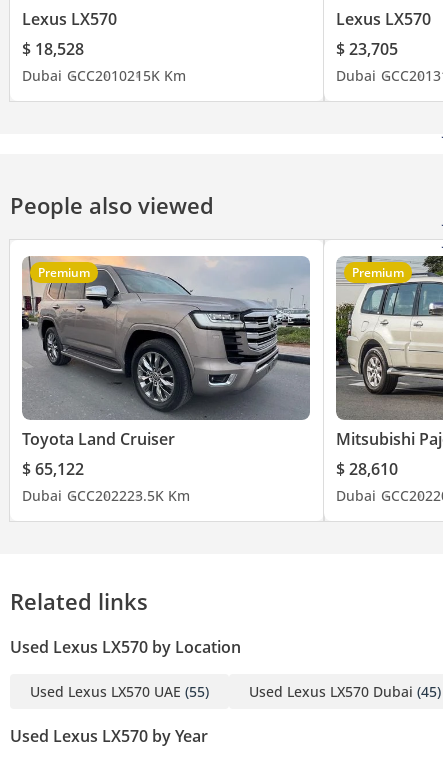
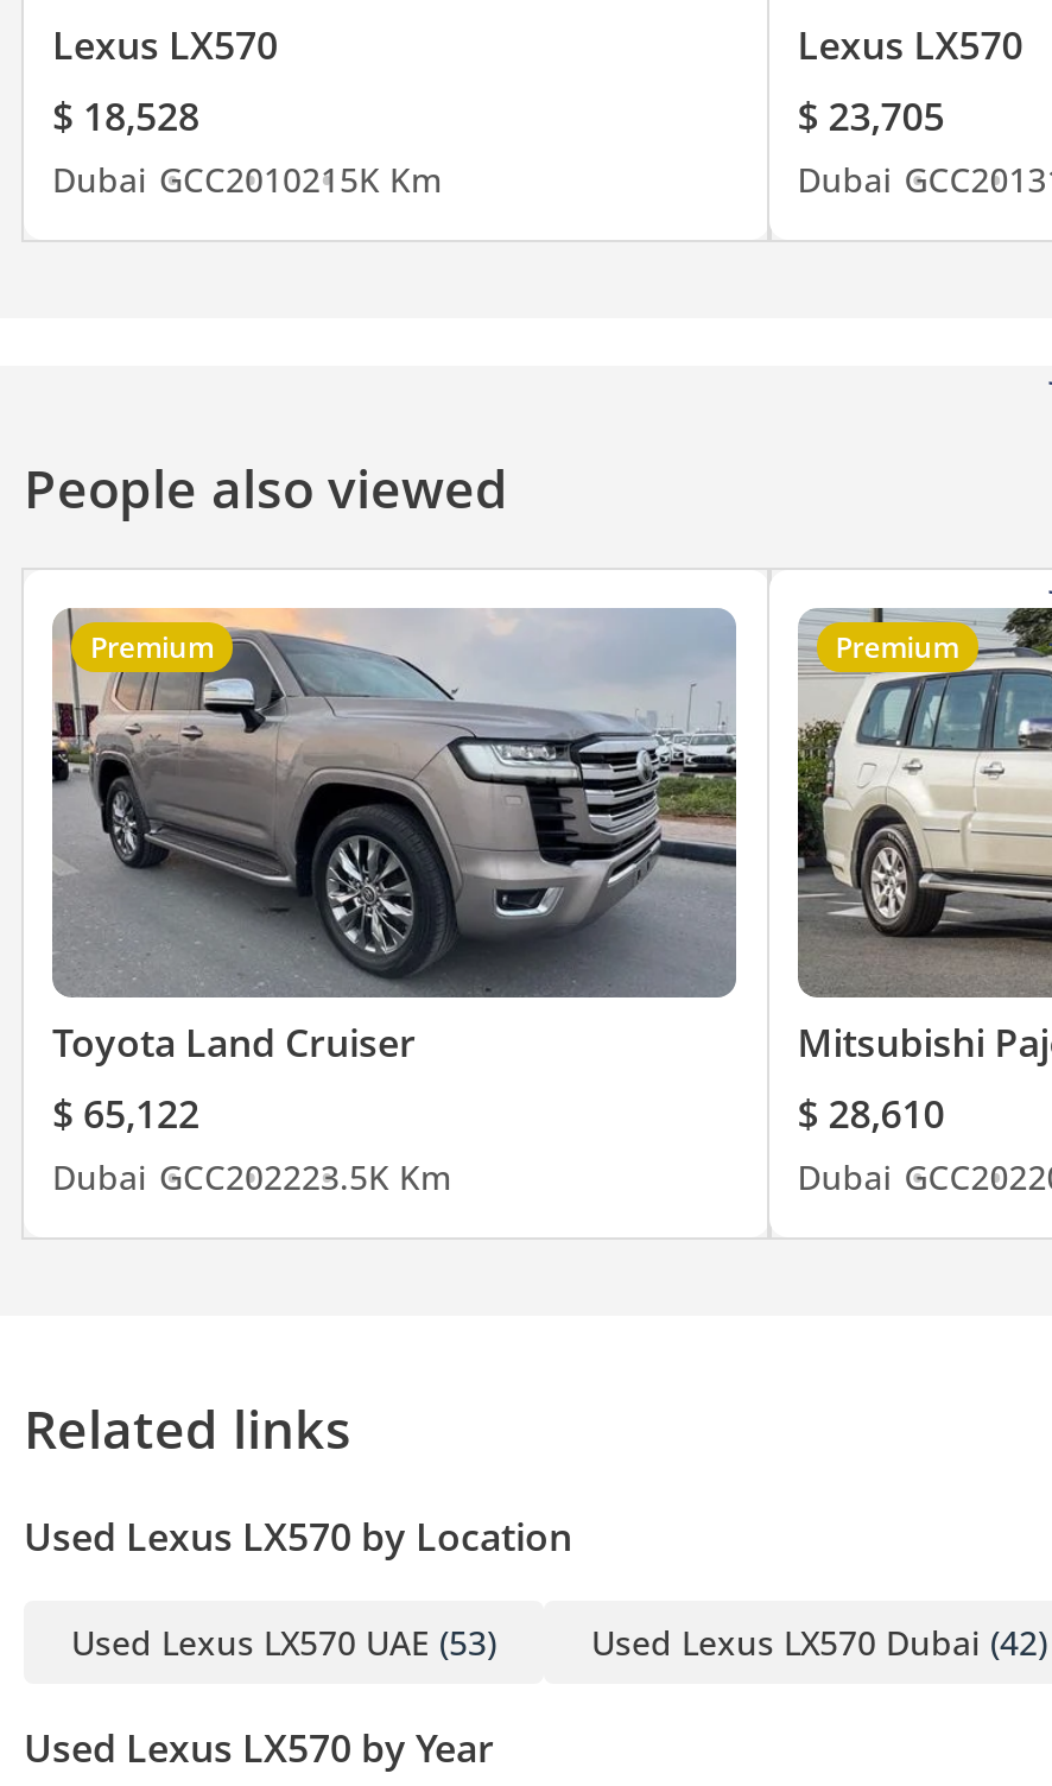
- Used Lexus LX570 UAE (55)
+ Used Lexus LX570 UAE (53)

- Used Lexus LX570 Dubai (45)
+ Used Lexus LX570 Dubai (42)
